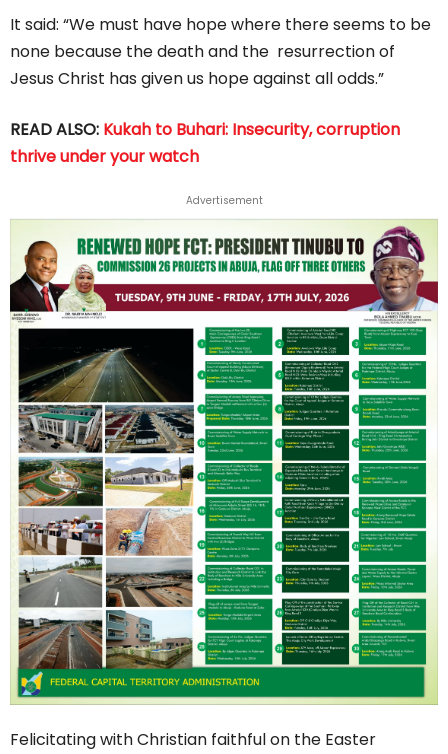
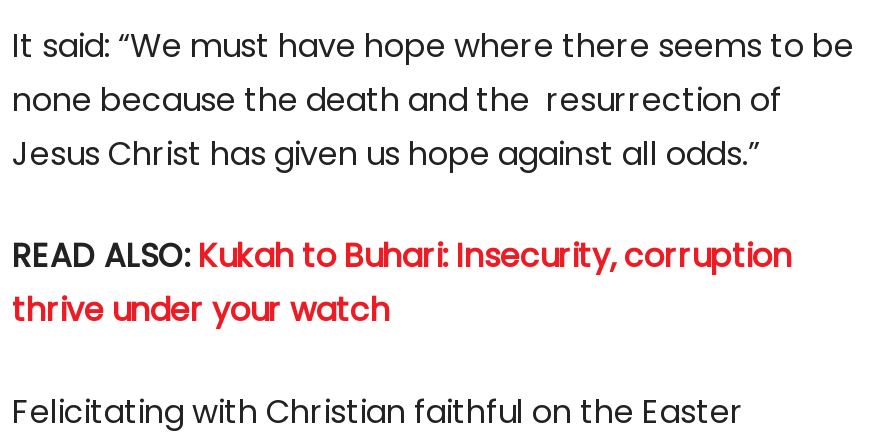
- Advertisement

- [image]
